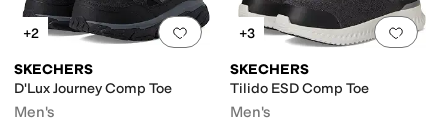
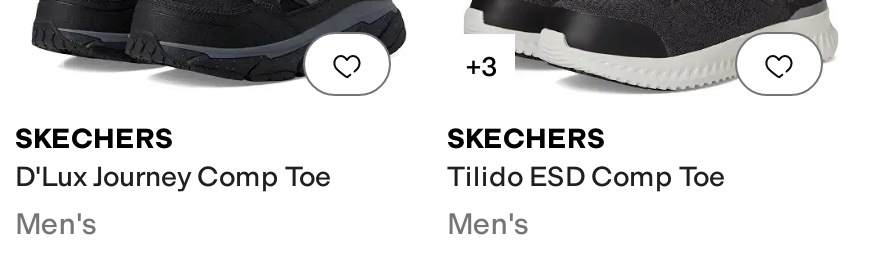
- +2
